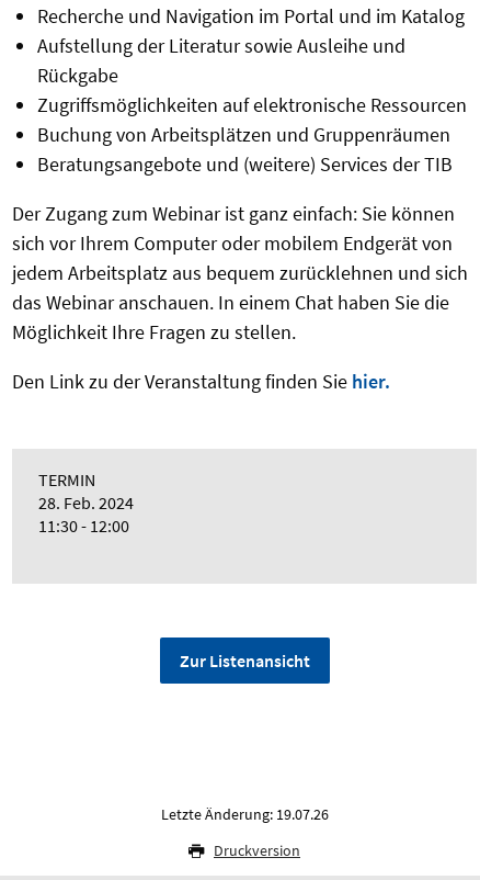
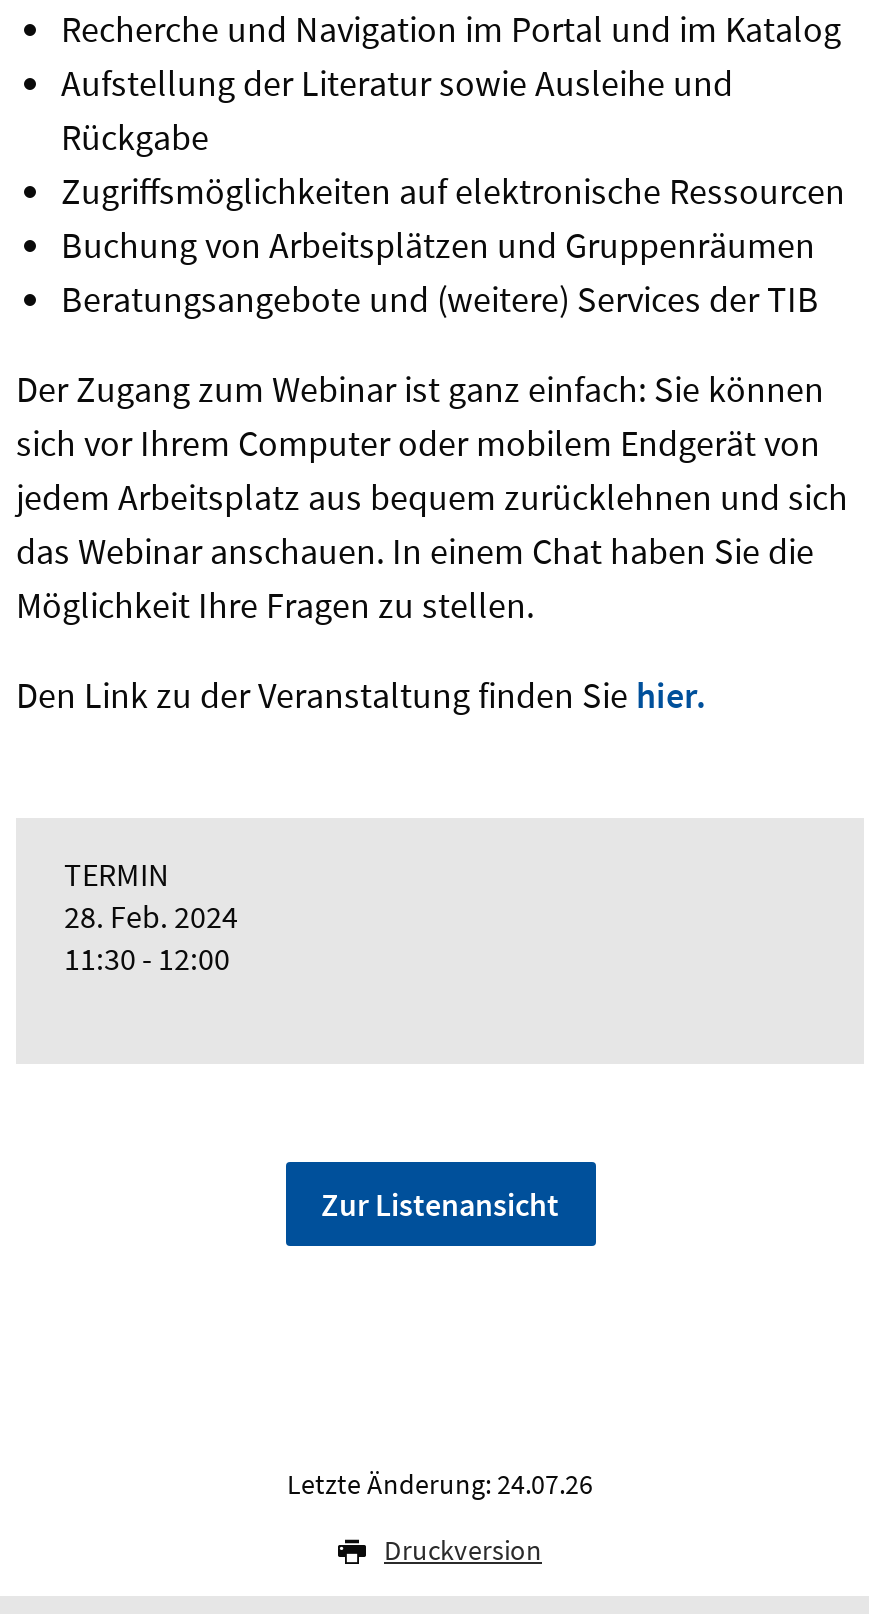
- Letzte Änderung: 19.07.26
+ Letzte Änderung: 24.07.26
